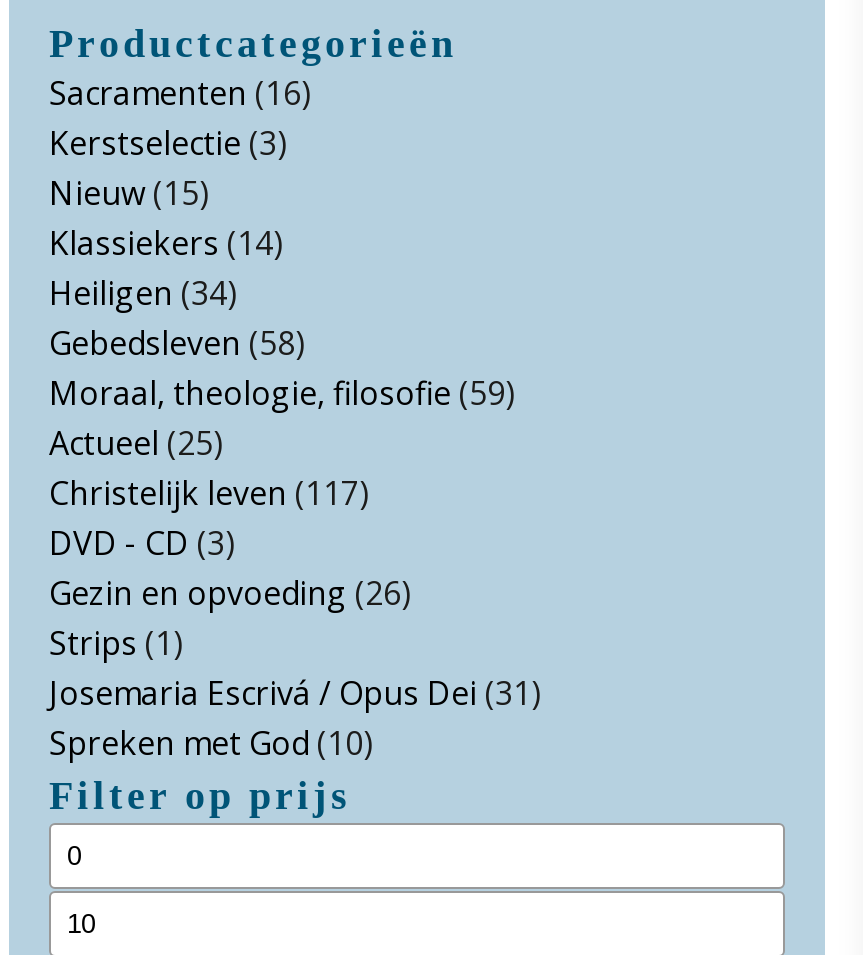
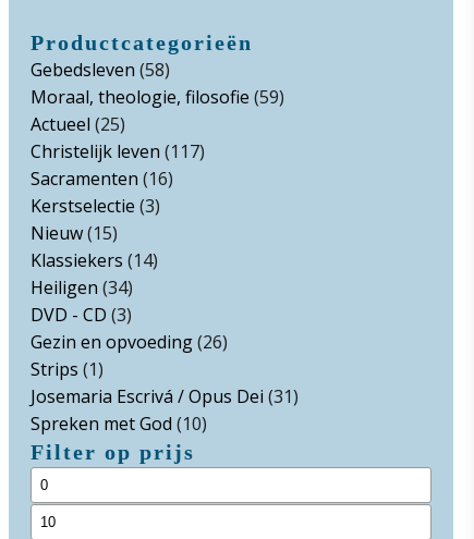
moved down: Sacramenten (16) | Kerstselectie (3) | Nieuw (15) | Klassiekers (14) | Heiligen (34)

moved up: Gebedsleven (58) | Moraal, theologie, filosofie (59) | Actueel (25) | Christelijk leven (117)
